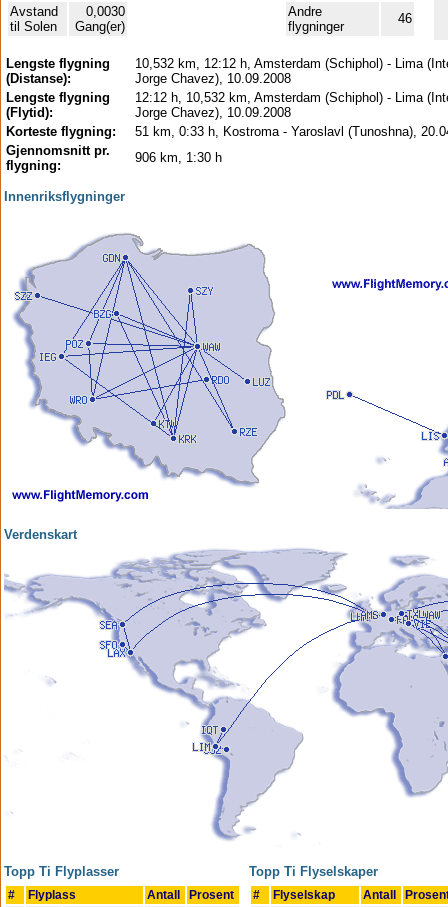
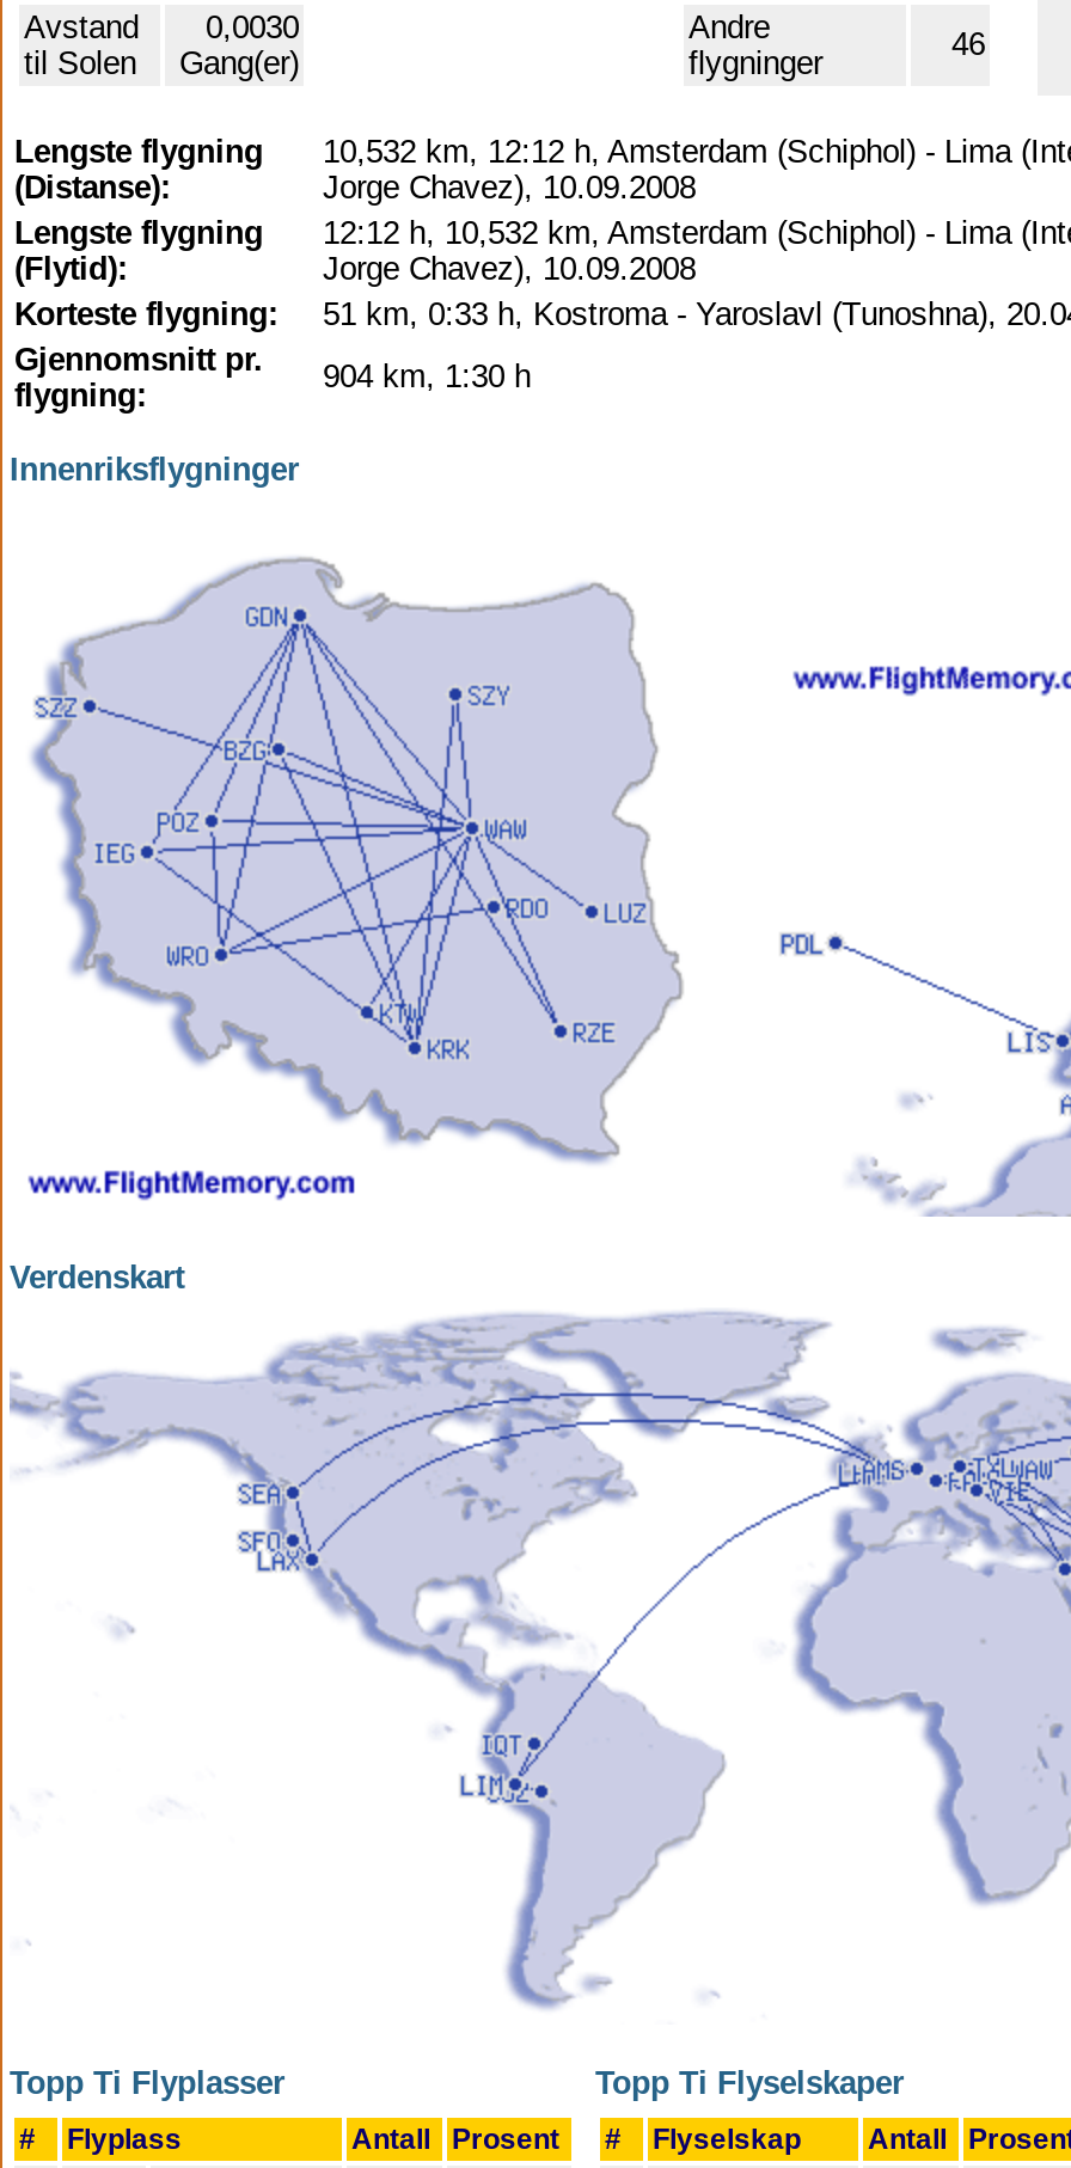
- Gjennomsnitt pr. 906 km, 1:30 h
+ Gjennomsnitt pr. 904 km, 1:30 h
